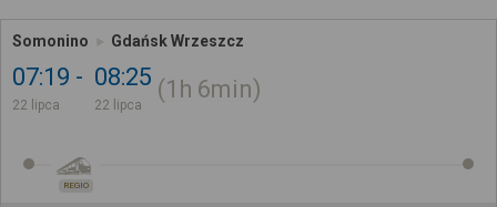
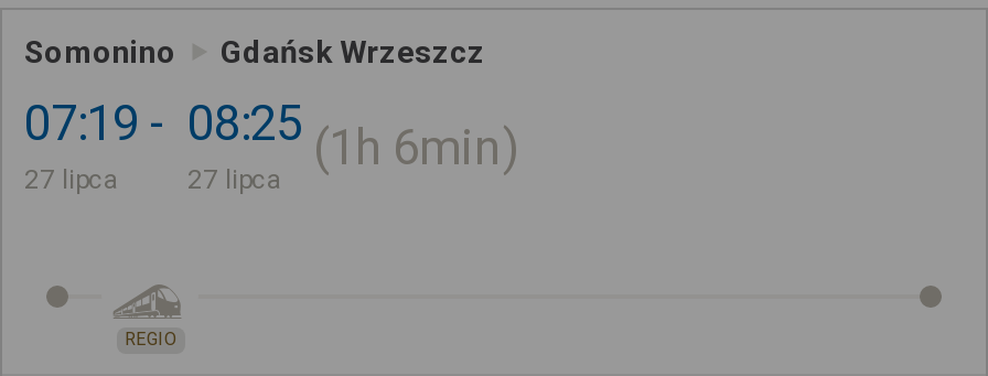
- 22 lipca
+ 27 lipca

- 22 lipca
+ 27 lipca
